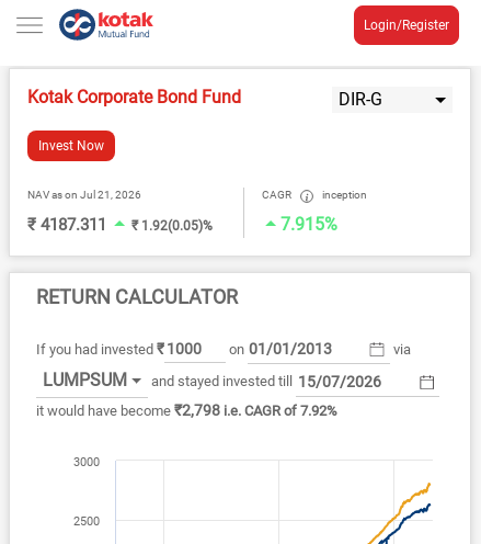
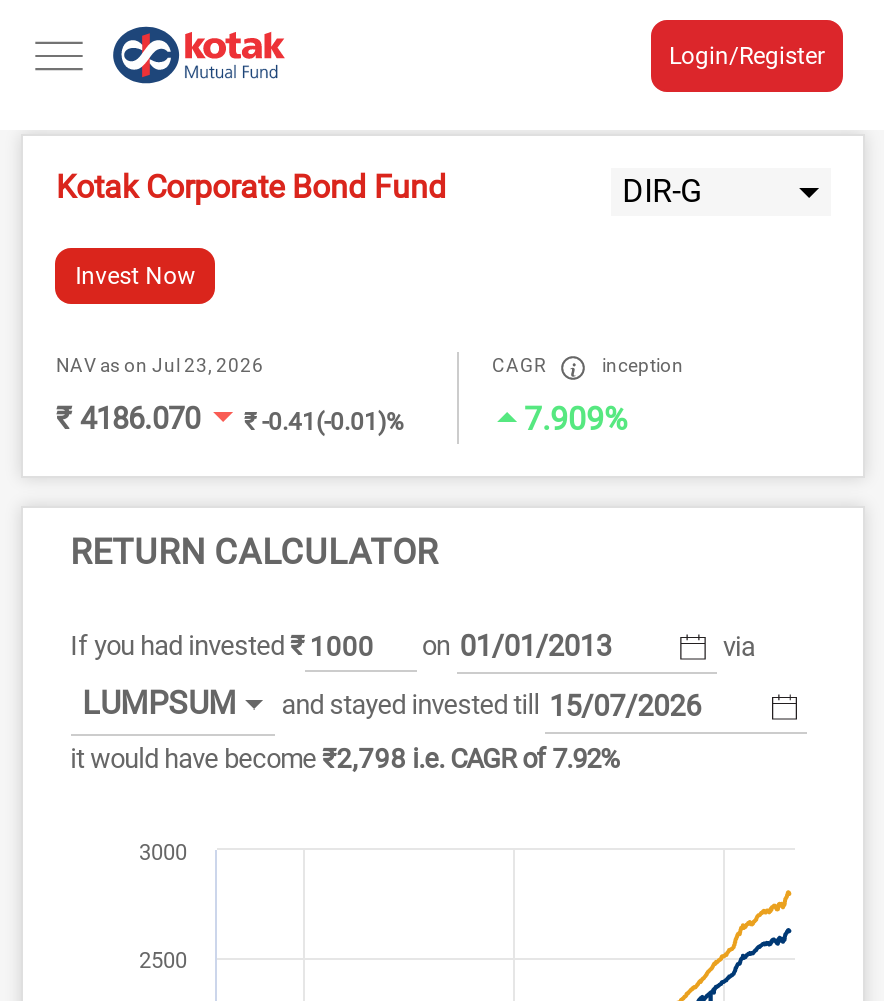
- NAV as on Jul 21, 2026
+ NAV as on Jul 23, 2026

- ₹ 4187.311
+ ₹ 4186.070

- ₹ 1.92(0.05)%
+ ₹ -0.41(-0.01)%

- 7.915%
+ 7.909%
